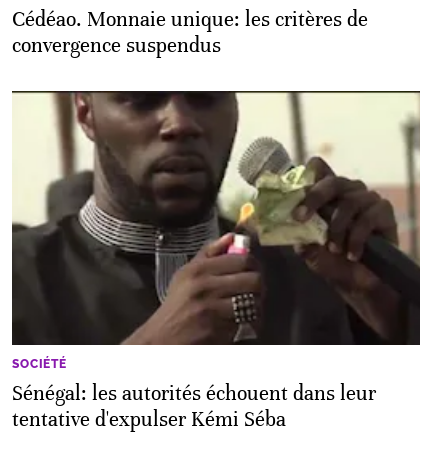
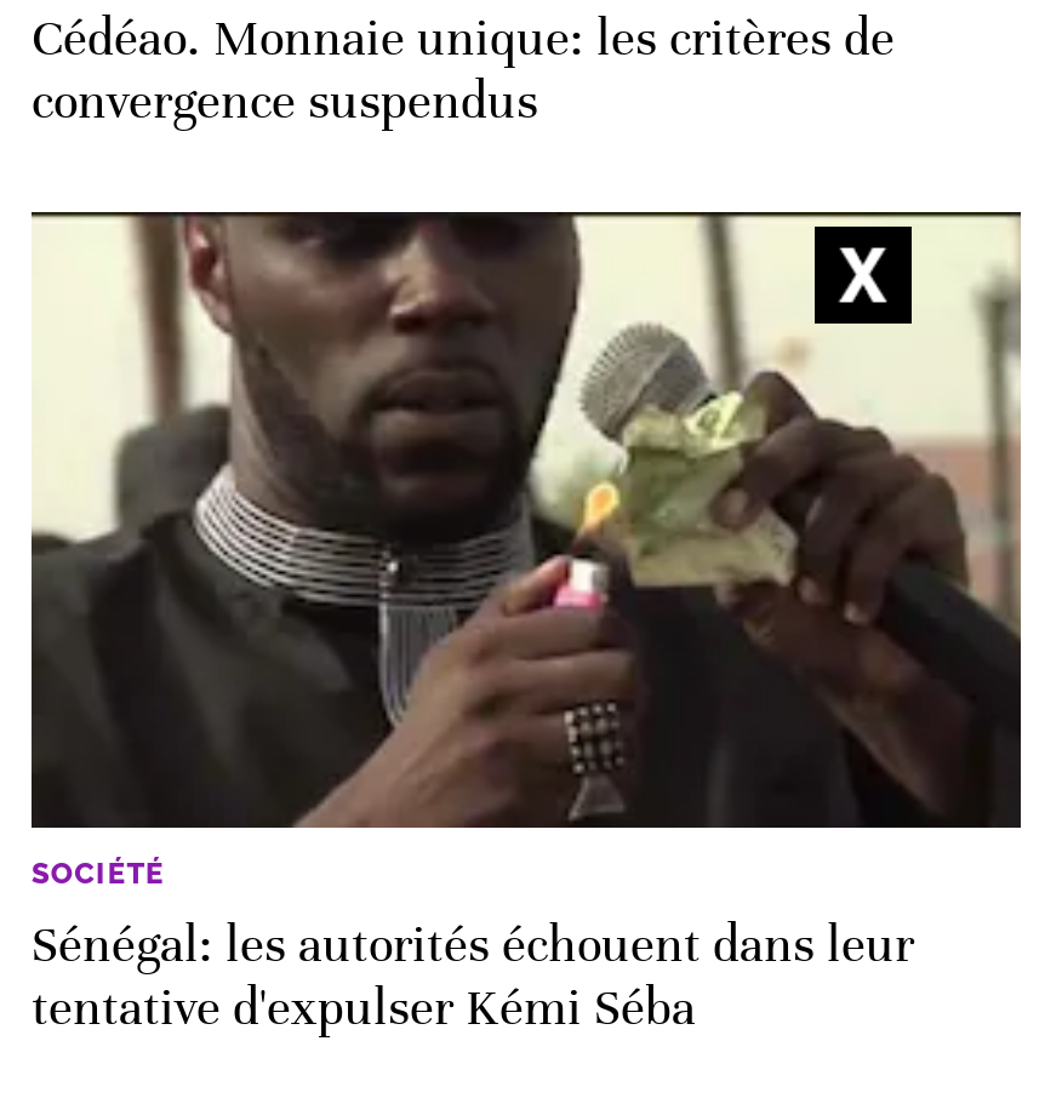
+ [image]
